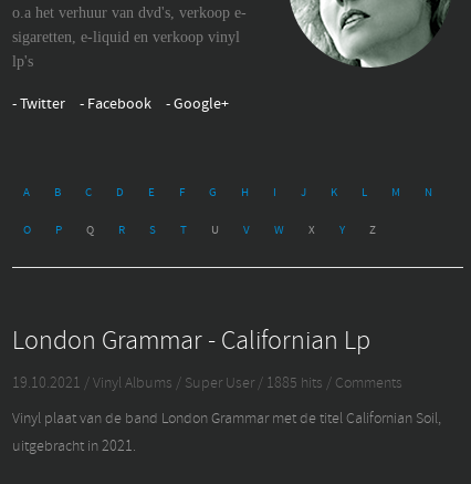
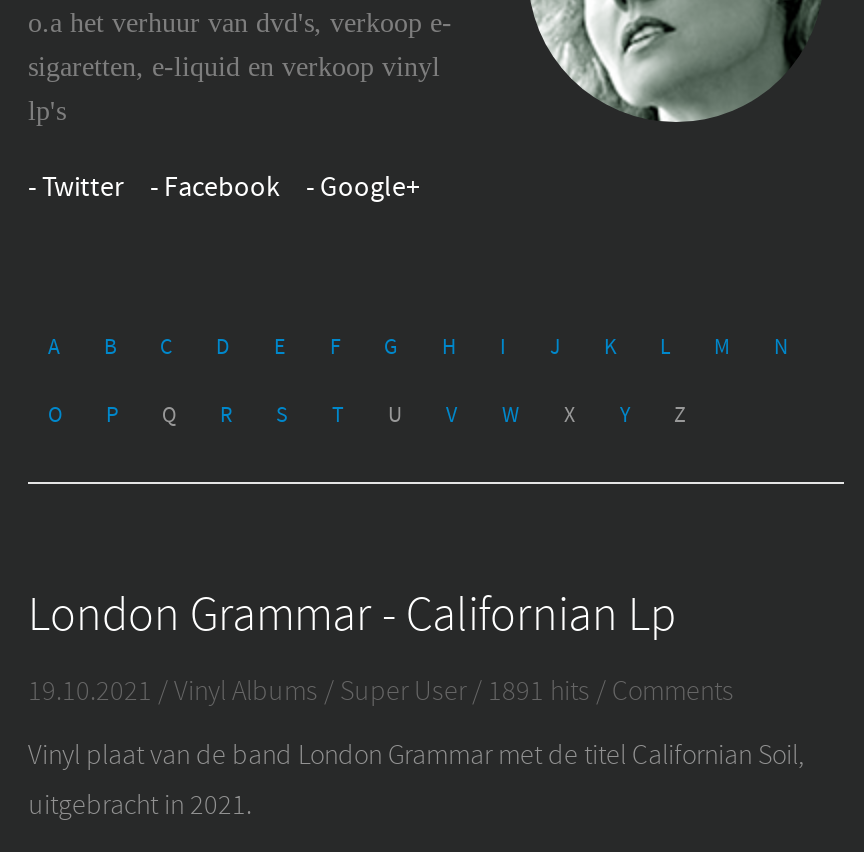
- 19.10.2021 / Vinyl Albums / Super User / 1885 hits / Comments
+ 19.10.2021 / Vinyl Albums / Super User / 1891 hits / Comments
